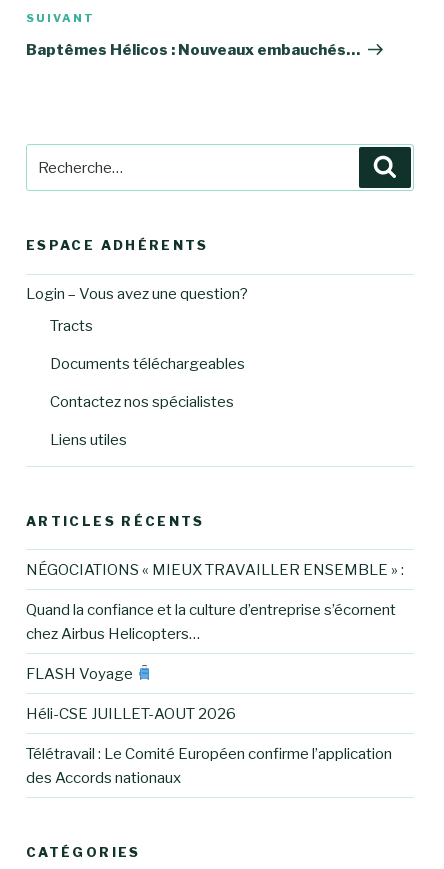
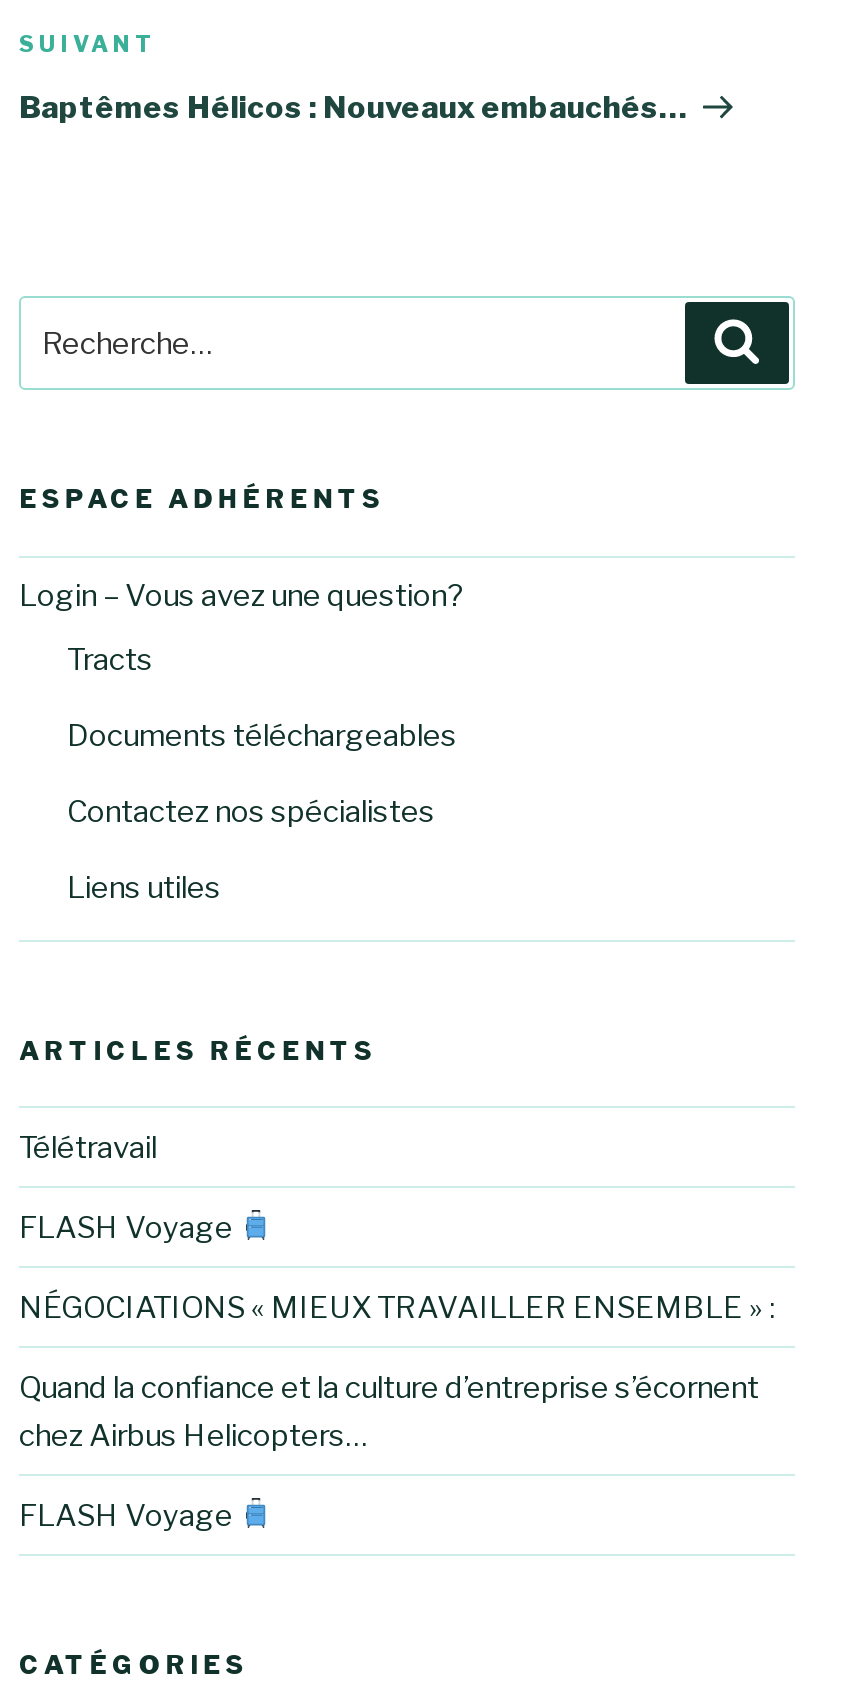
+ Télétravail
+ FLASH Voyage

moved down: NÉGOCIATIONS « MIEUX TRAVAILLER ENSEMBLE » : | Quand la confiance et la culture d’entreprise s’écornent | chez Airbus Helicopters… | FLASH Voyage

- Héli-CSE JUILLET-AOUT 2026
- Télétravail : Le Comité Européen confirme l’application
- des Accords nationaux
